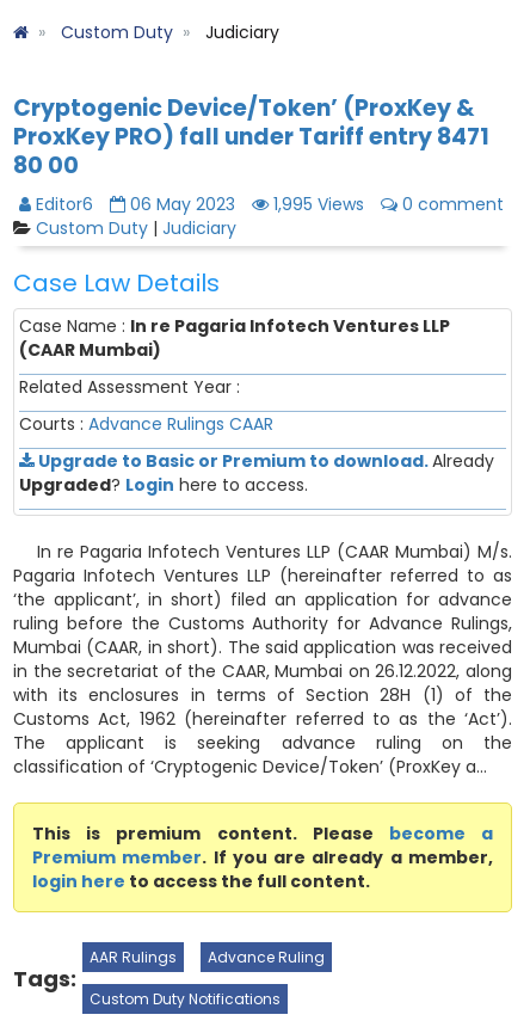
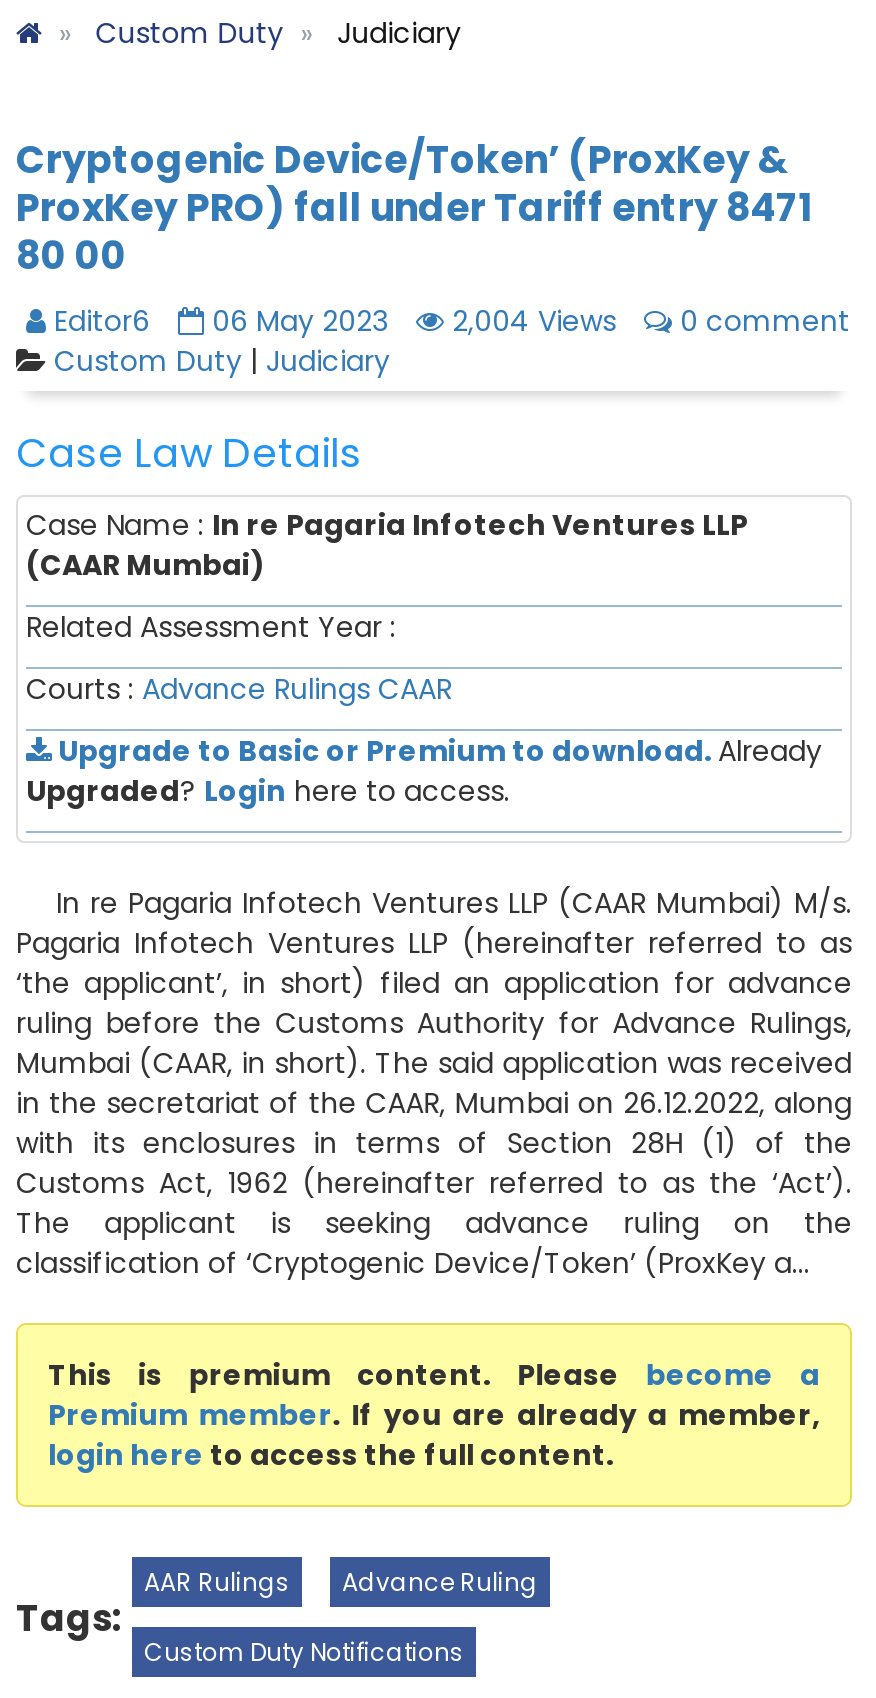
- Editor6 06 May 2023 1,995 Views 0 comment
+ Editor6 06 May 2023 2,004 Views 0 comment
